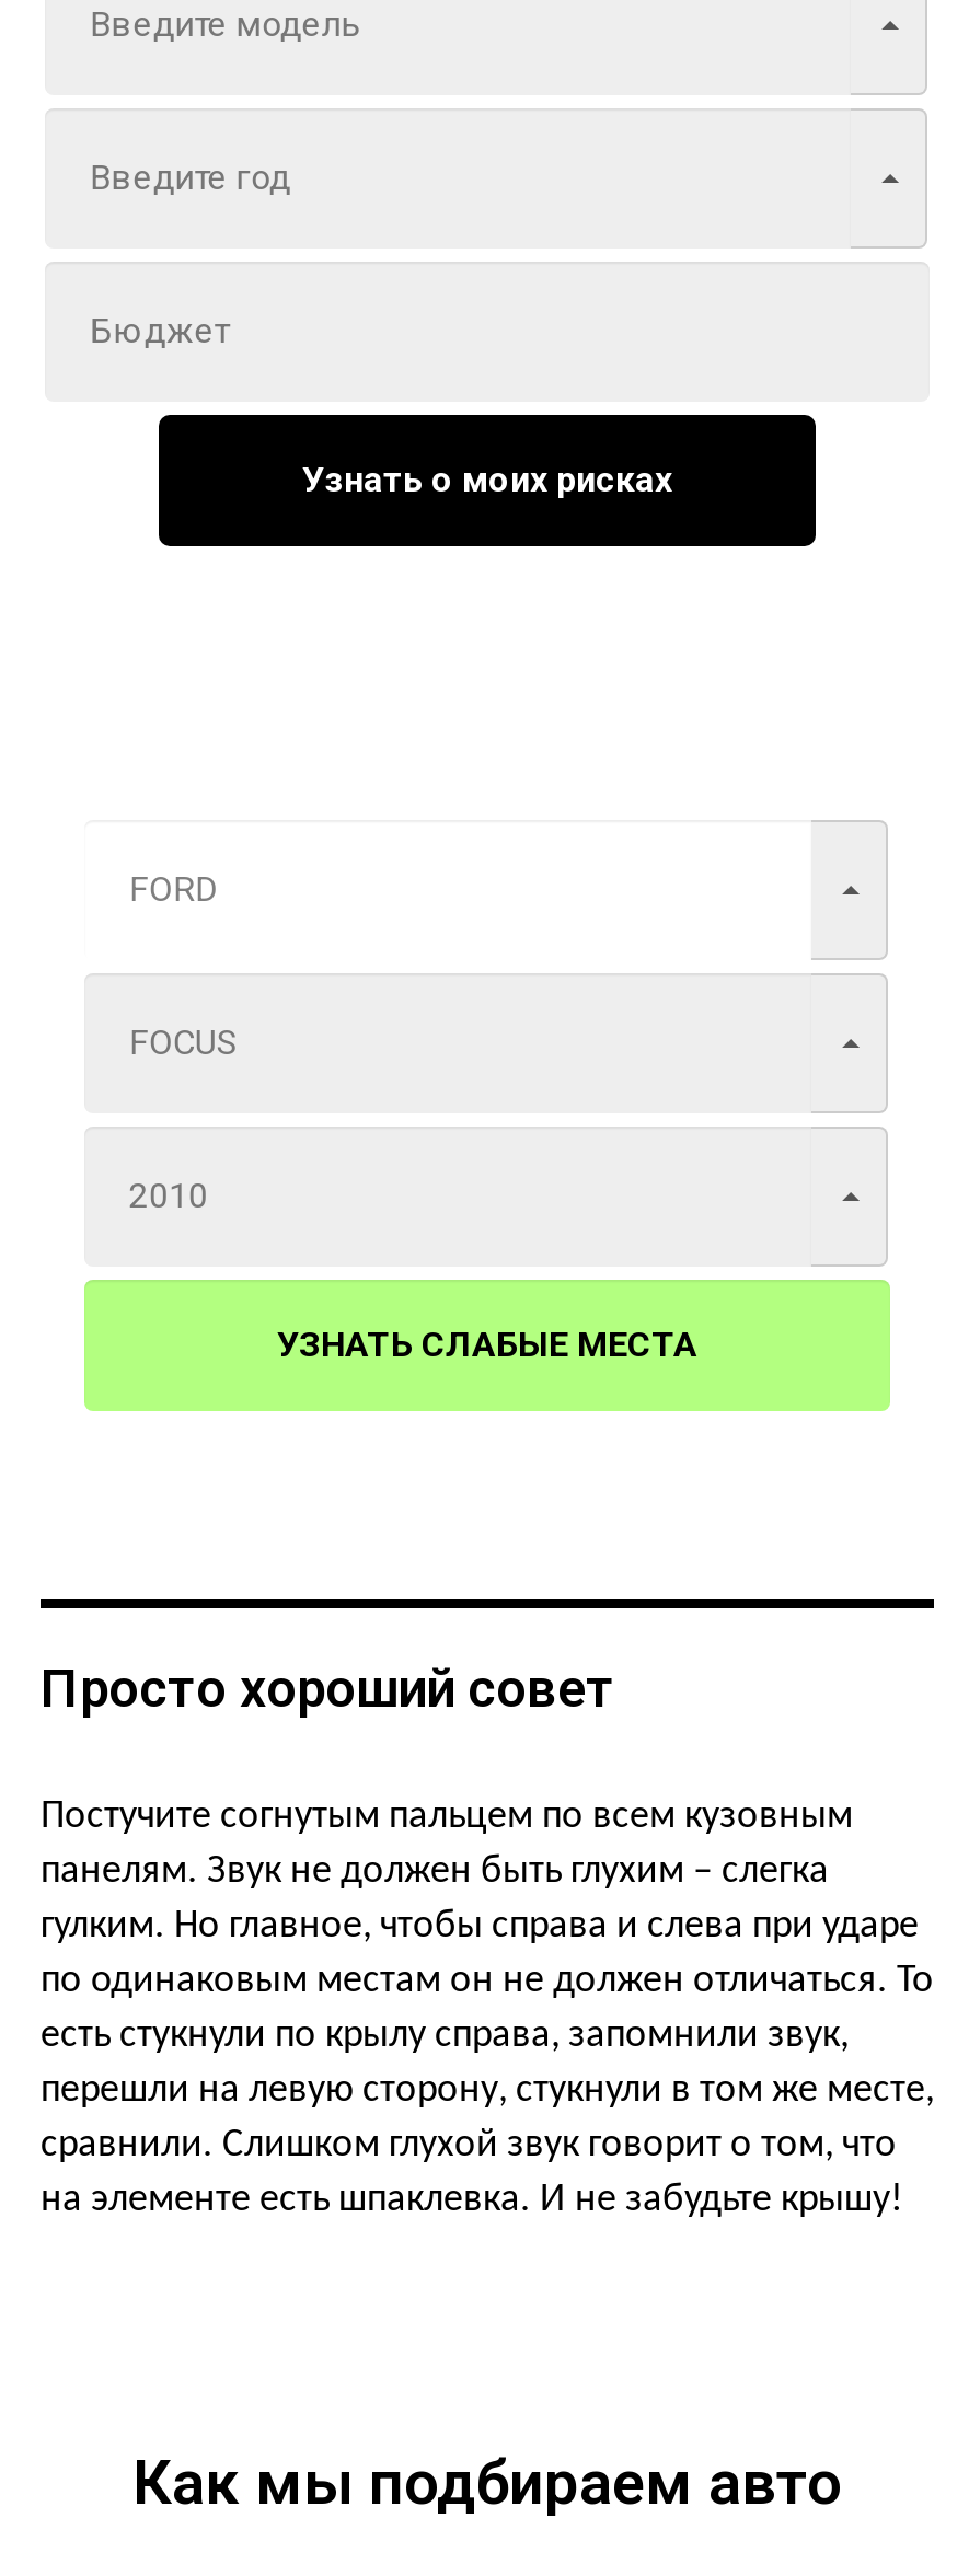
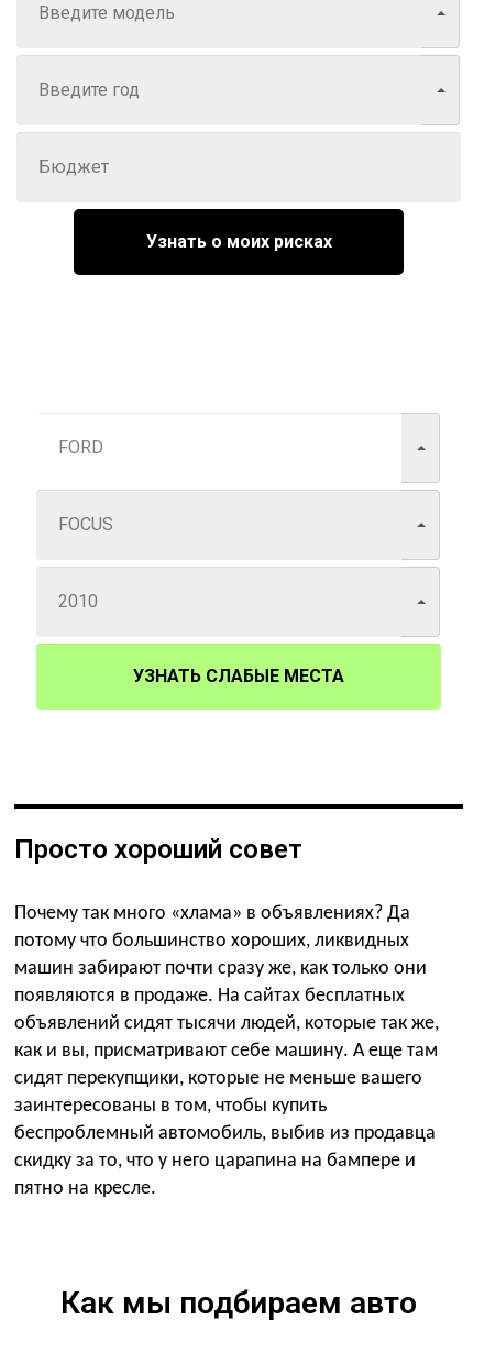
- Постучите согнутым пальцем по всем кузовным
- панелям. Звук не должен быть глухим – слегка
- гулким. Но главное, чтобы справа и слева при ударе
- по одинаковым местам он не должен отличаться. То
- есть стукнули по крылу справа, запомнили звук,
- перешли на левую сторону, стукнули в том же месте,
- сравнили. Слишком глухой звук говорит о том, что
- на элементе есть шпаклевка. И не забудьте крышу!
+ Почему так много «хлама» в объявлениях? Да
+ потому что большинство хороших, ликвидных
+ машин забирают почти сразу же, как только они
+ появляются в продаже. На сайтах бесплатных
+ объявлений сидят тысячи людей, которые так же,
+ как и вы, присматривают себе машину. А еще там
+ сидят перекупщики, которые не меньше вашего
+ заинтересованы в том, чтобы купить
+ беспроблемный автомобиль, выбив из продавца
+ скидку за то, что у него царапина на бампере и
+ пятно на кресле.
